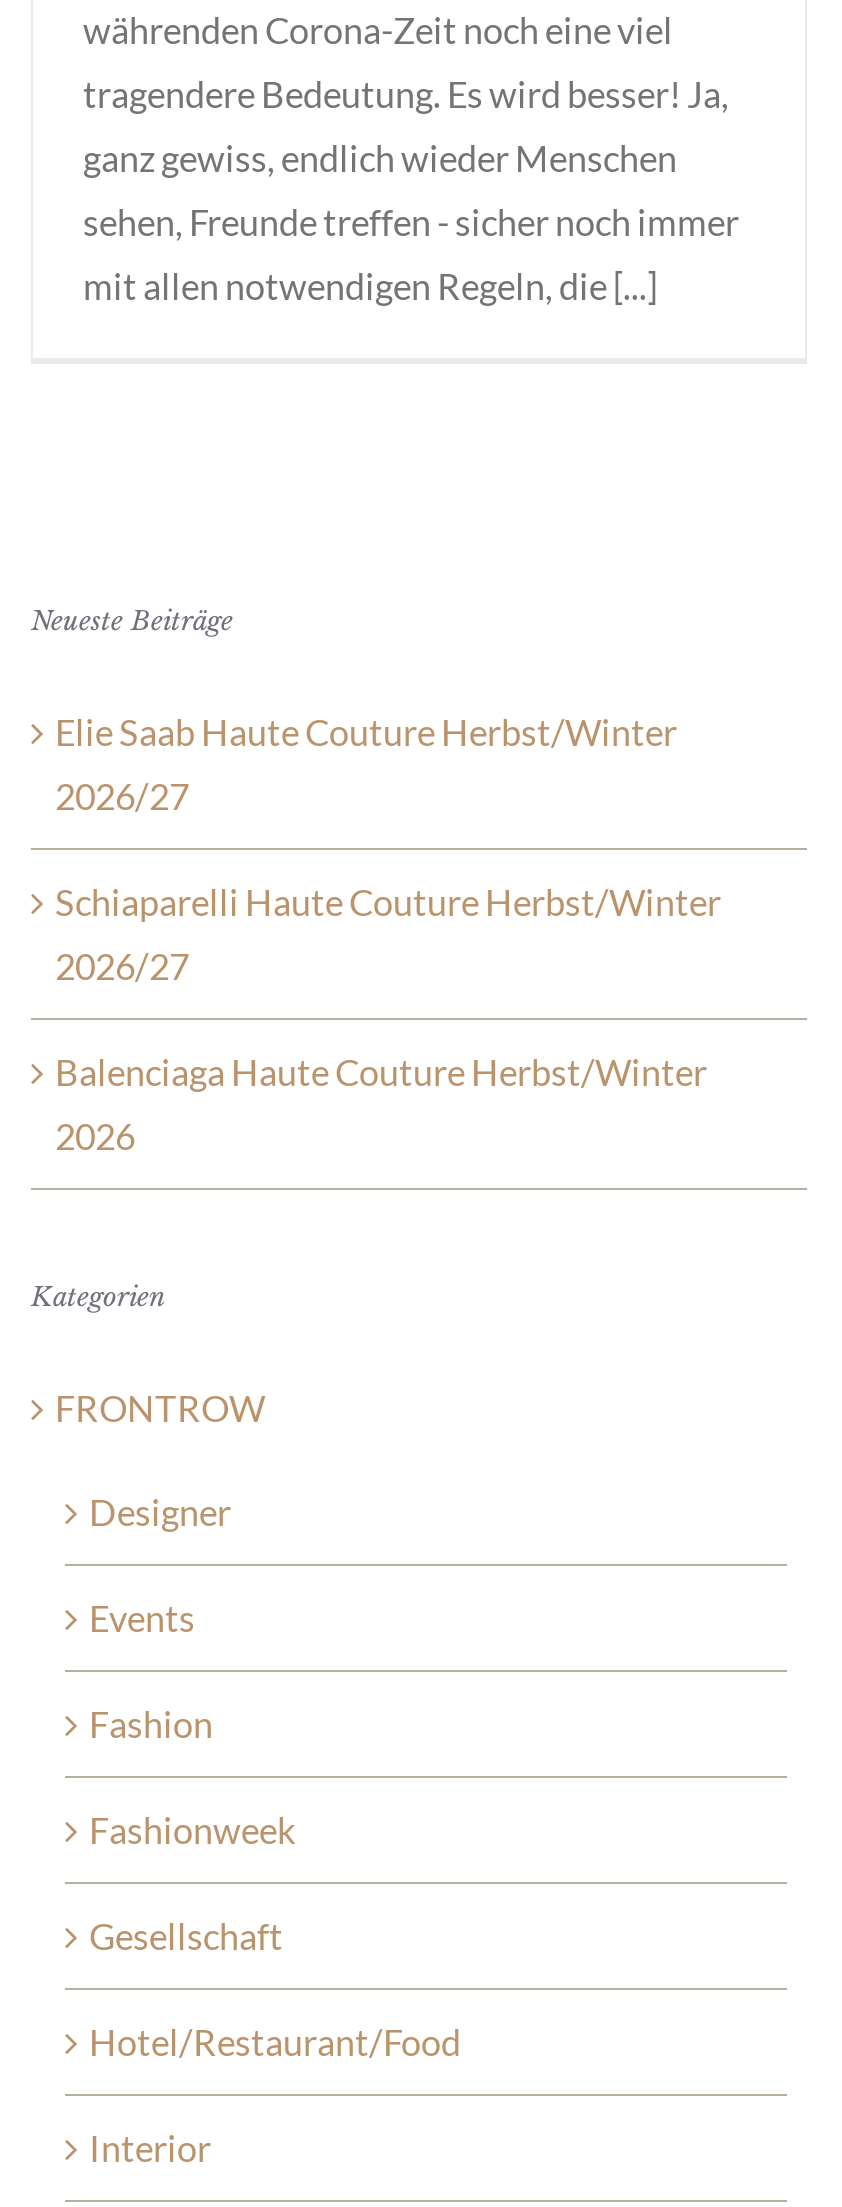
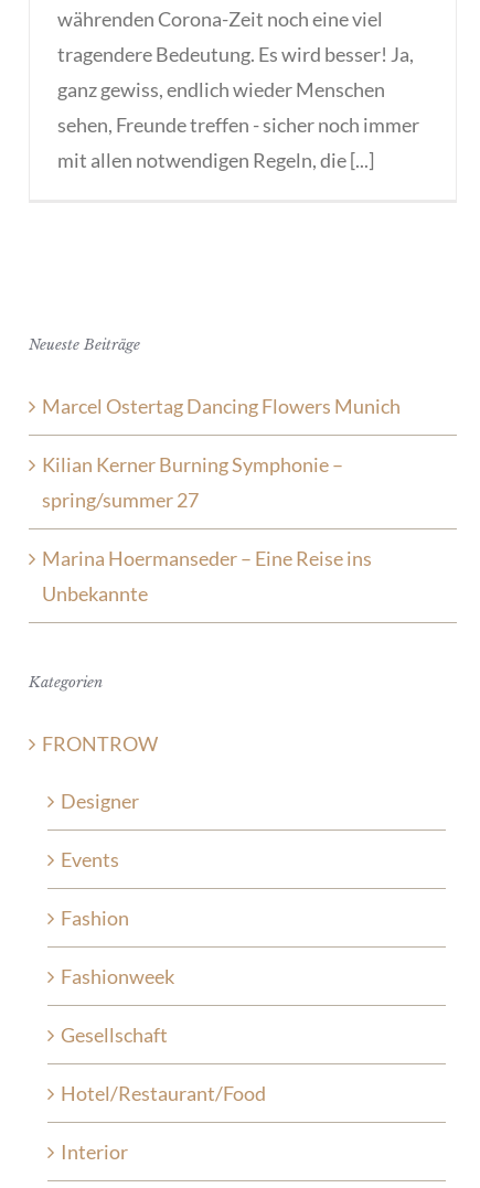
- Elie Saab Haute Couture Herbst/Winter
- 2026/27
- Schiaparelli Haute Couture Herbst/Winter
- 2026/27
- Balenciaga Haute Couture Herbst/Winter
- 2026
+ Marcel Ostertag Dancing Flowers Munich
+ Kilian Kerner Burning Symphonie –
+ spring/summer 27
+ Marina Hoermanseder – Eine Reise ins
+ Unbekannte
